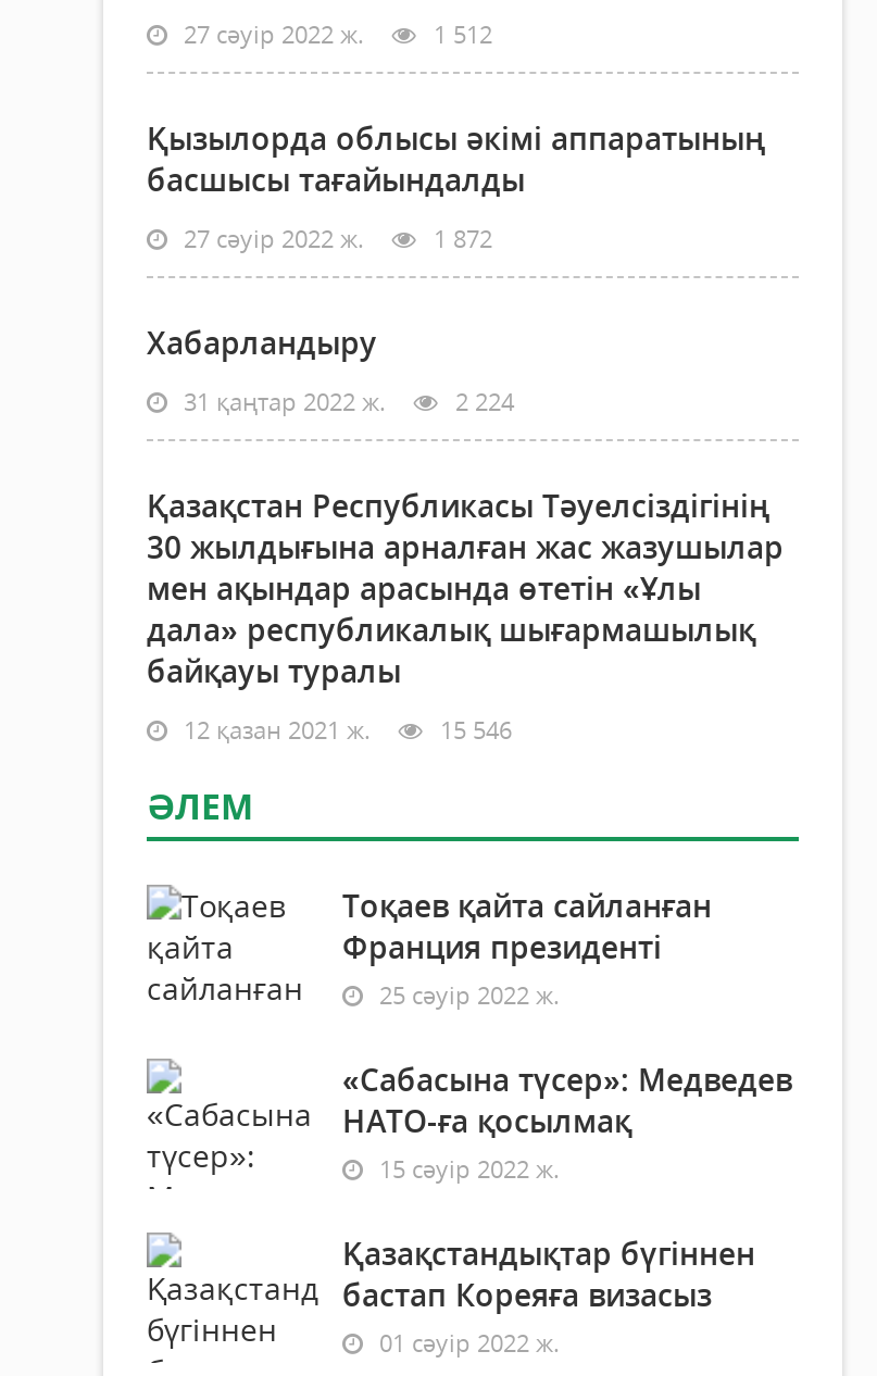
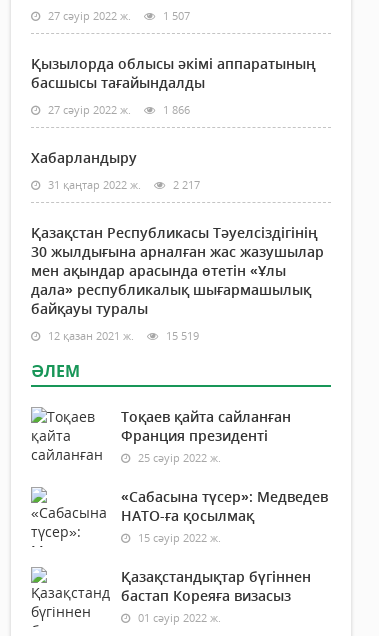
- 27 сәуір 2022 ж. 1 512
+ 27 сәуір 2022 ж. 1 507

- 27 сәуір 2022 ж. 1 872
+ 27 сәуір 2022 ж. 1 866

- 31 қаңтар 2022 ж. 2 224
+ 31 қаңтар 2022 ж. 2 217

- 12 қазан 2021 ж. 15 546
+ 12 қазан 2021 ж. 15 519
